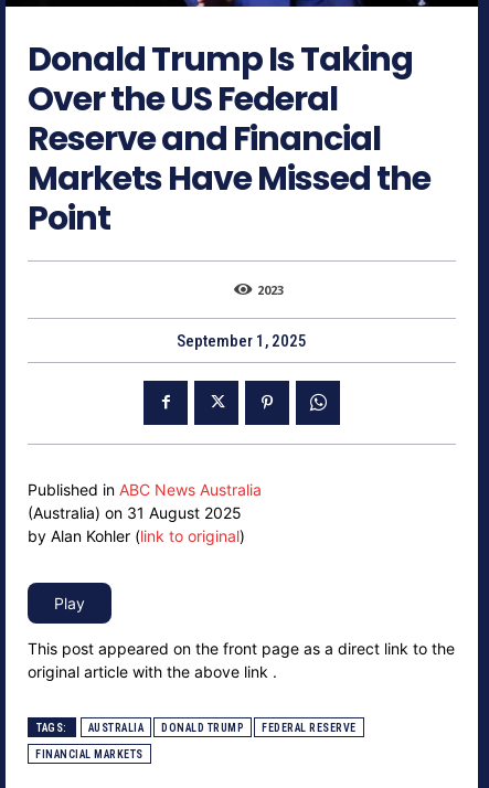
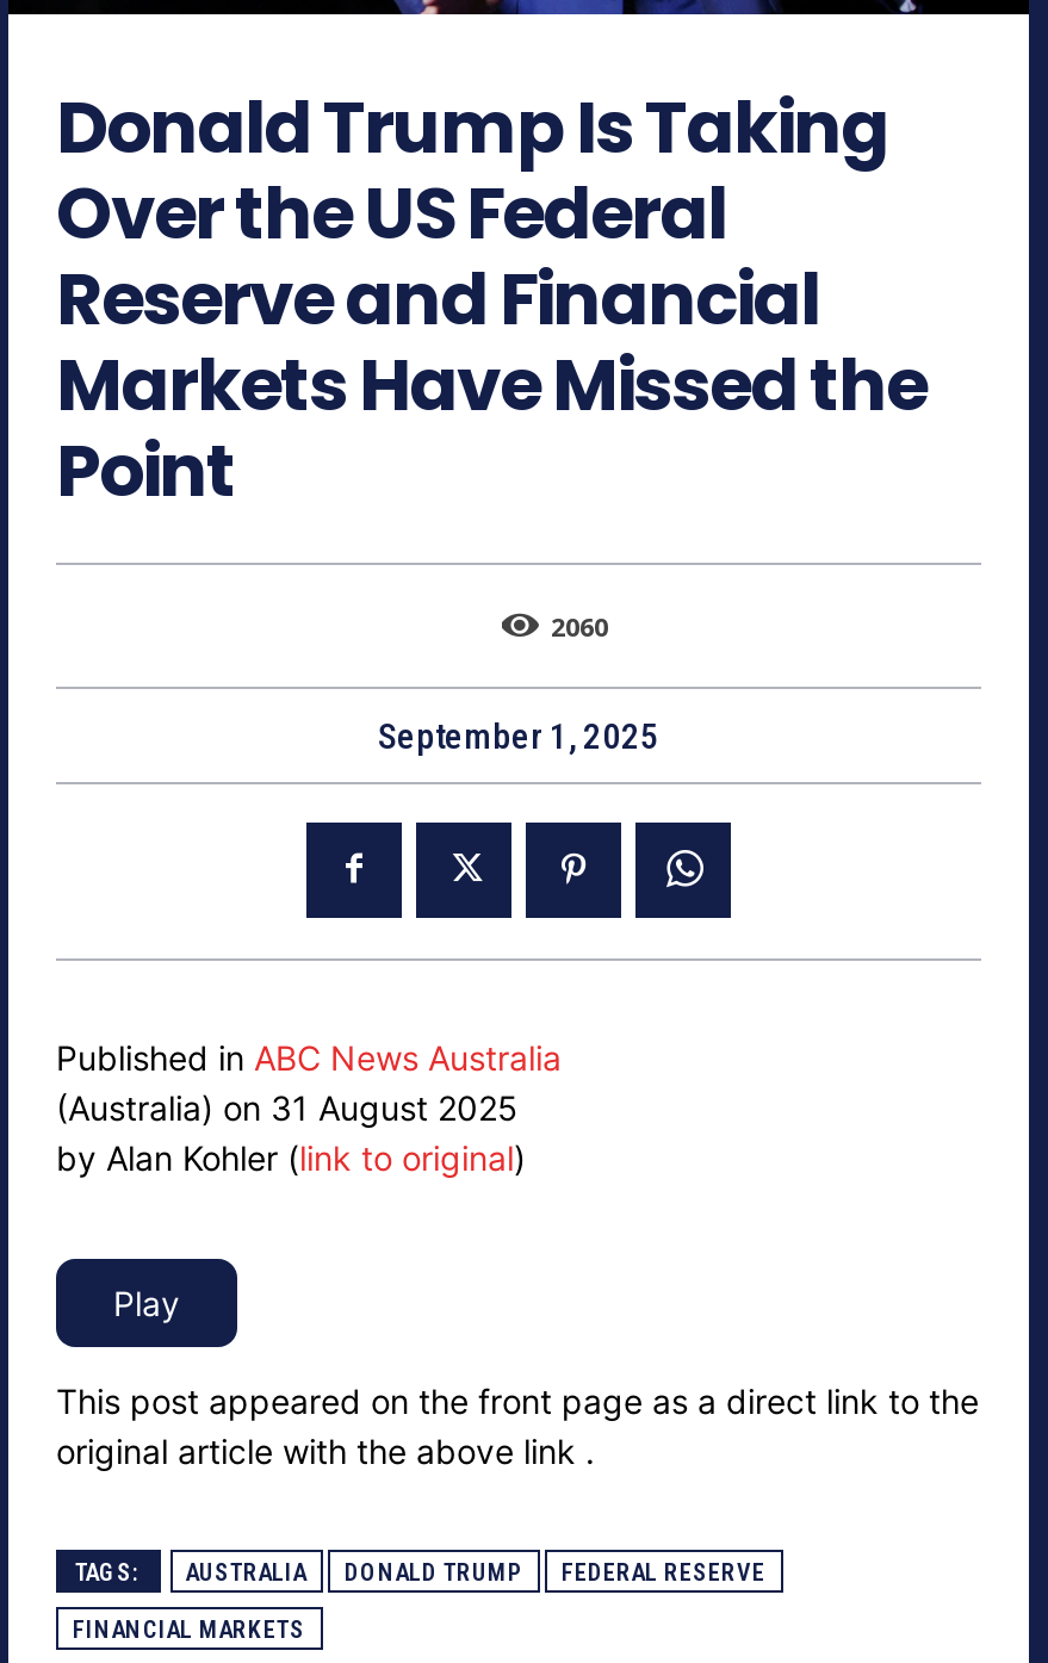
- 2023
+ 2060
